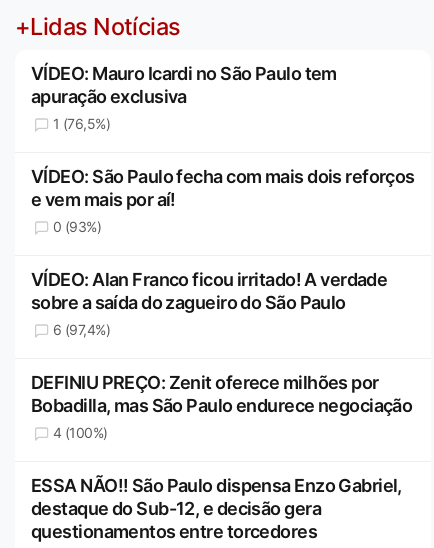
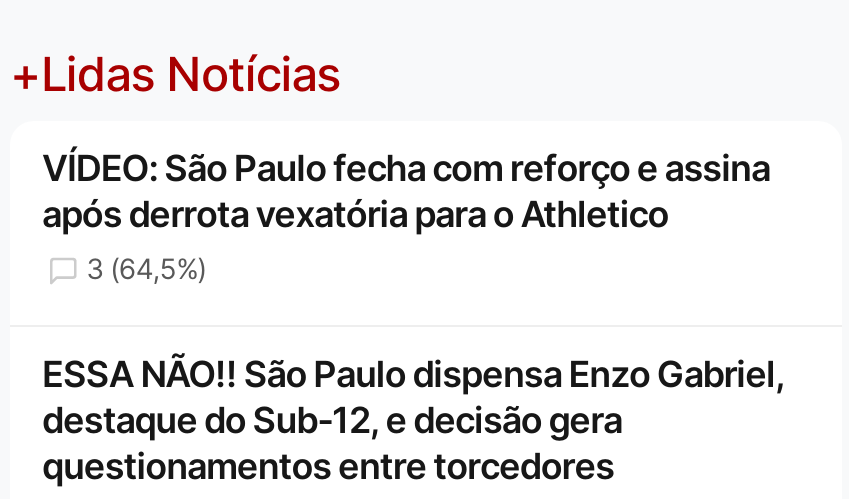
- VÍDEO: Mauro Icardi no São Paulo tem
- apuração exclusiva
- 1 (76,5%)
- VÍDEO: São Paulo fecha com mais dois reforços
- e vem mais por aí!
- 0 (93%)
- VÍDEO: Alan Franco ficou irritado! A verdade
- sobre a saída do zagueiro do São Paulo
- 6 (97,4%)
- DEFINIU PREÇO: Zenit oferece milhões por
- Bobadilla, mas São Paulo endurece negociação
- 4 (100%)
+ VÍDEO: São Paulo fecha com reforço e assina
+ após derrota vexatória para o Athletico
+ 3 (64,5%)
